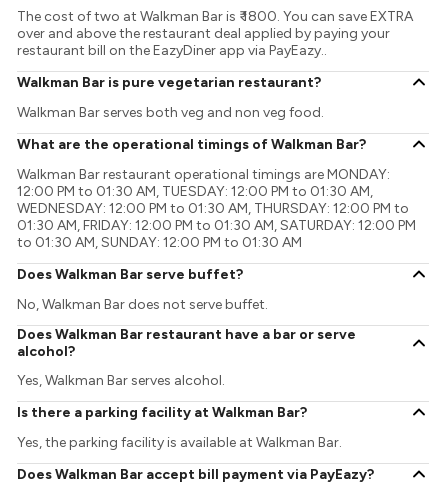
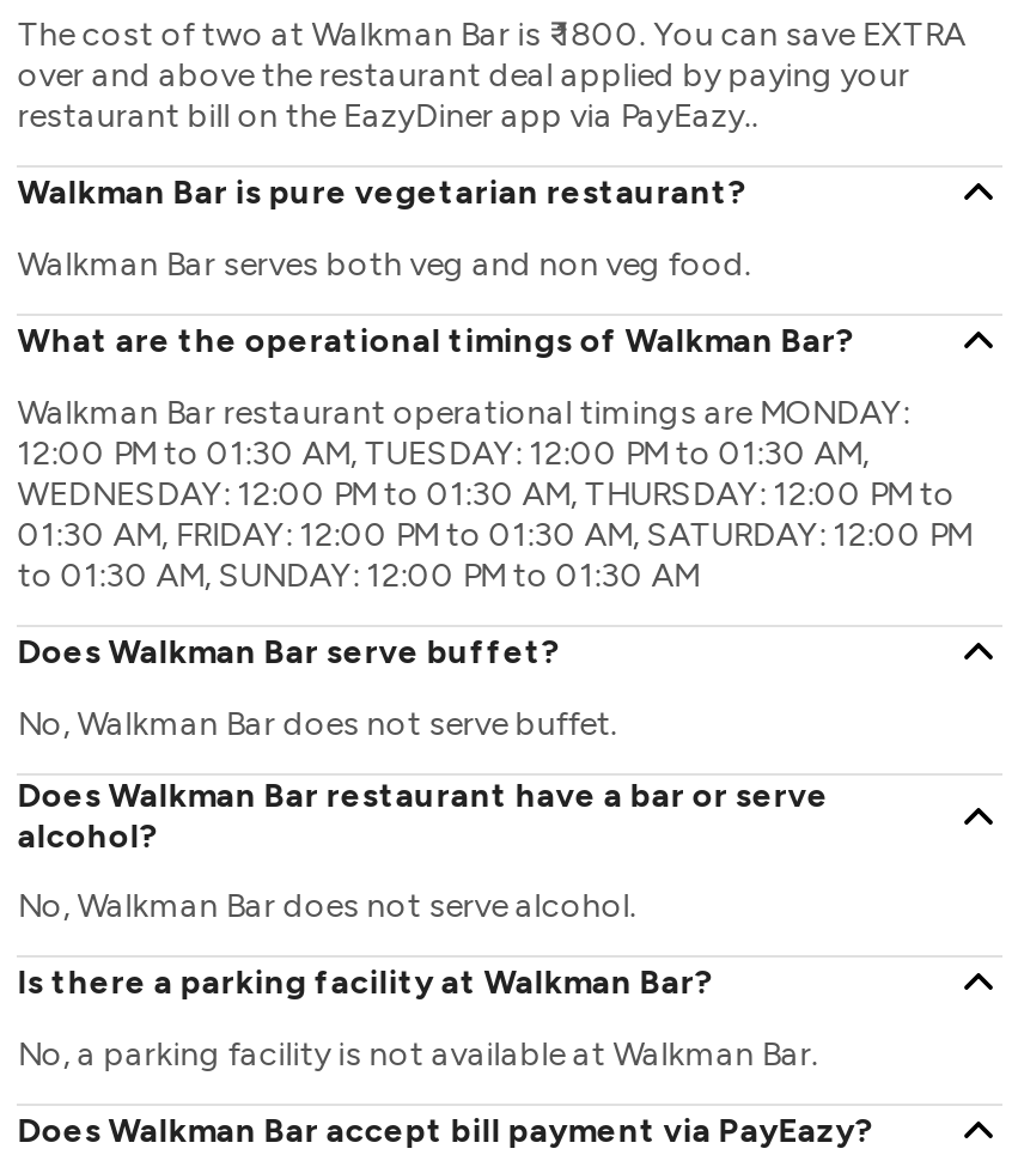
- Yes, Walkman Bar serves alcohol.
+ No, Walkman Bar does not serve alcohol.

- Yes, the parking facility is available at Walkman Bar.
+ No, a parking facility is not available at Walkman Bar.
